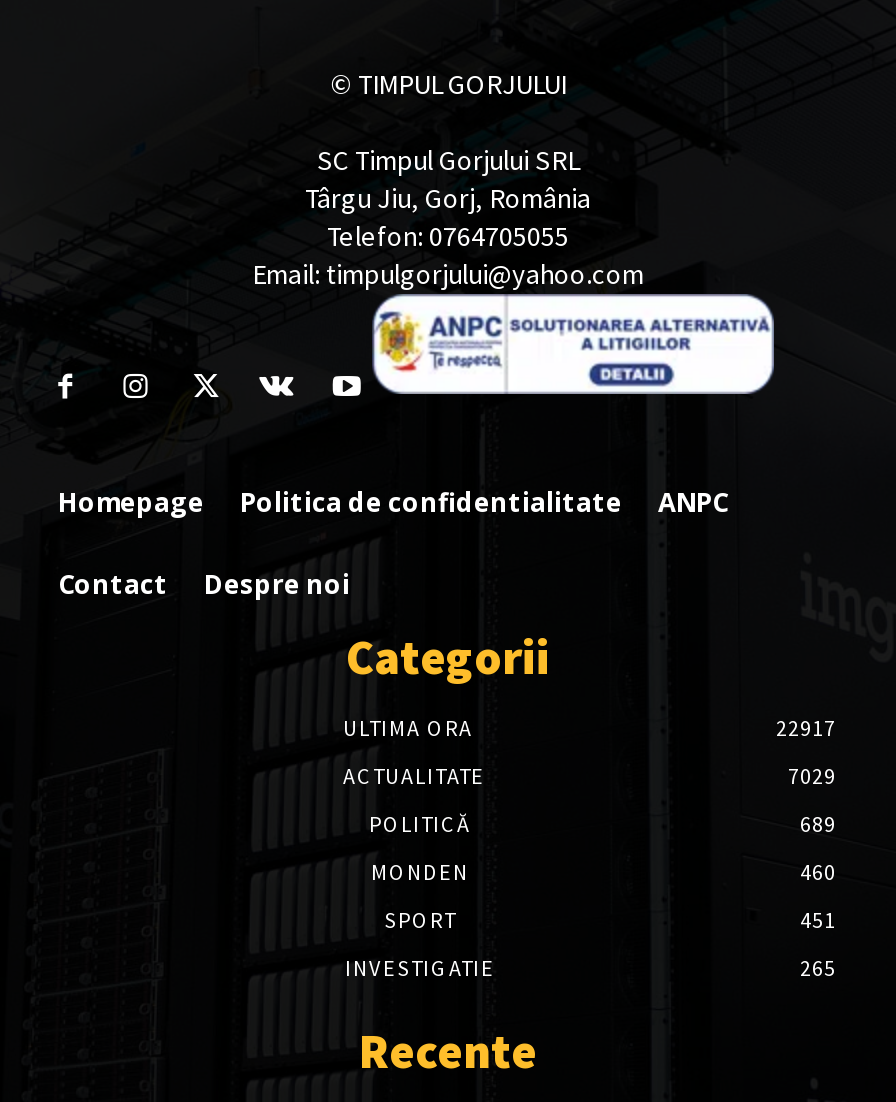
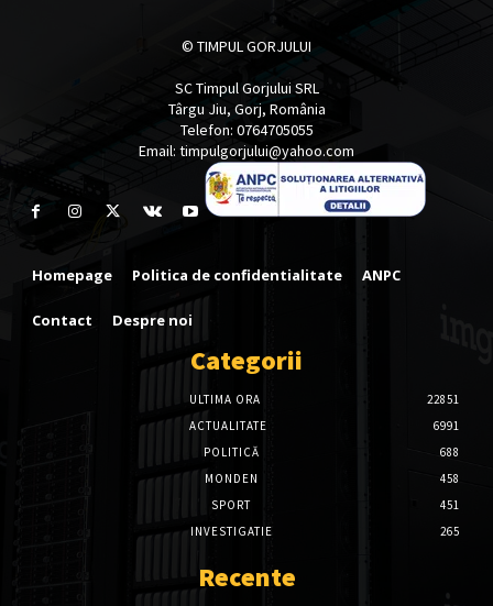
- 22917
+ 22851

- 7029
+ 6991

- 689
+ 688

- 460
+ 458
